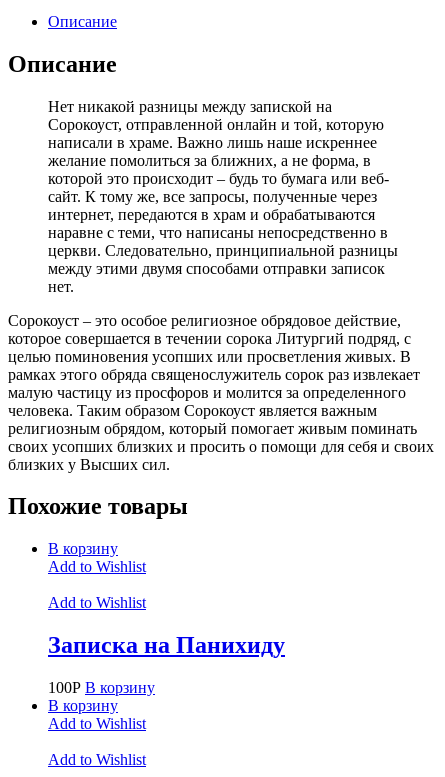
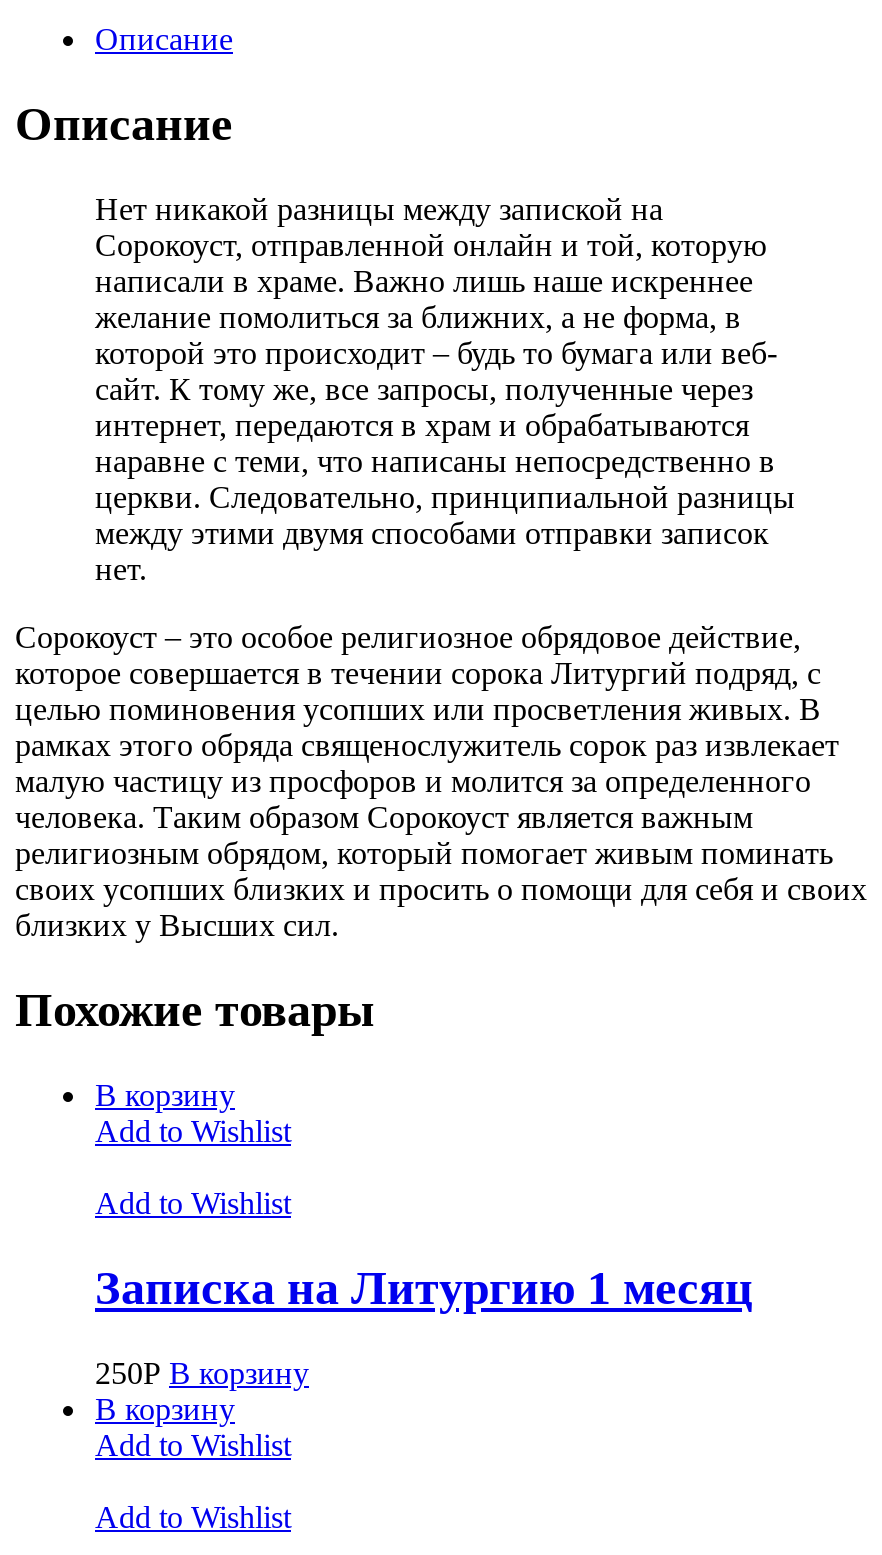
- Записка на Панихиду
+ Записка на Литургию 1 месяц

- 100Р В корзину
+ 250Р В корзину
